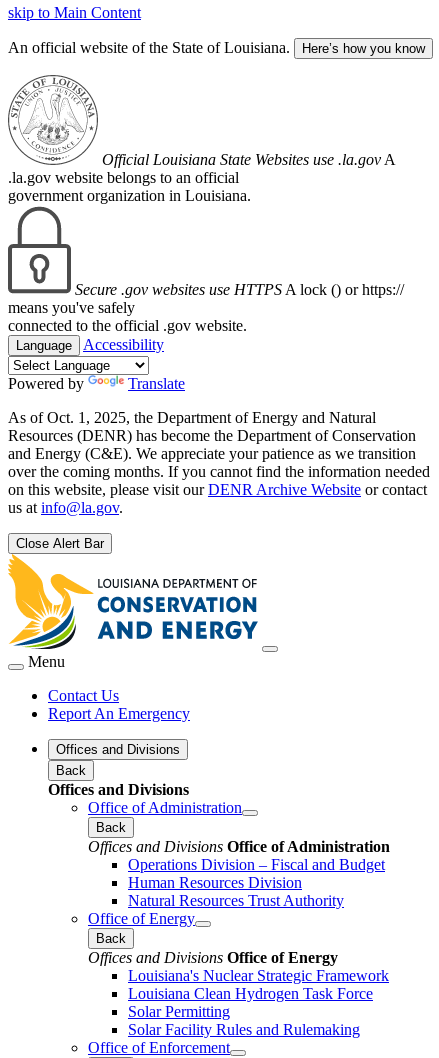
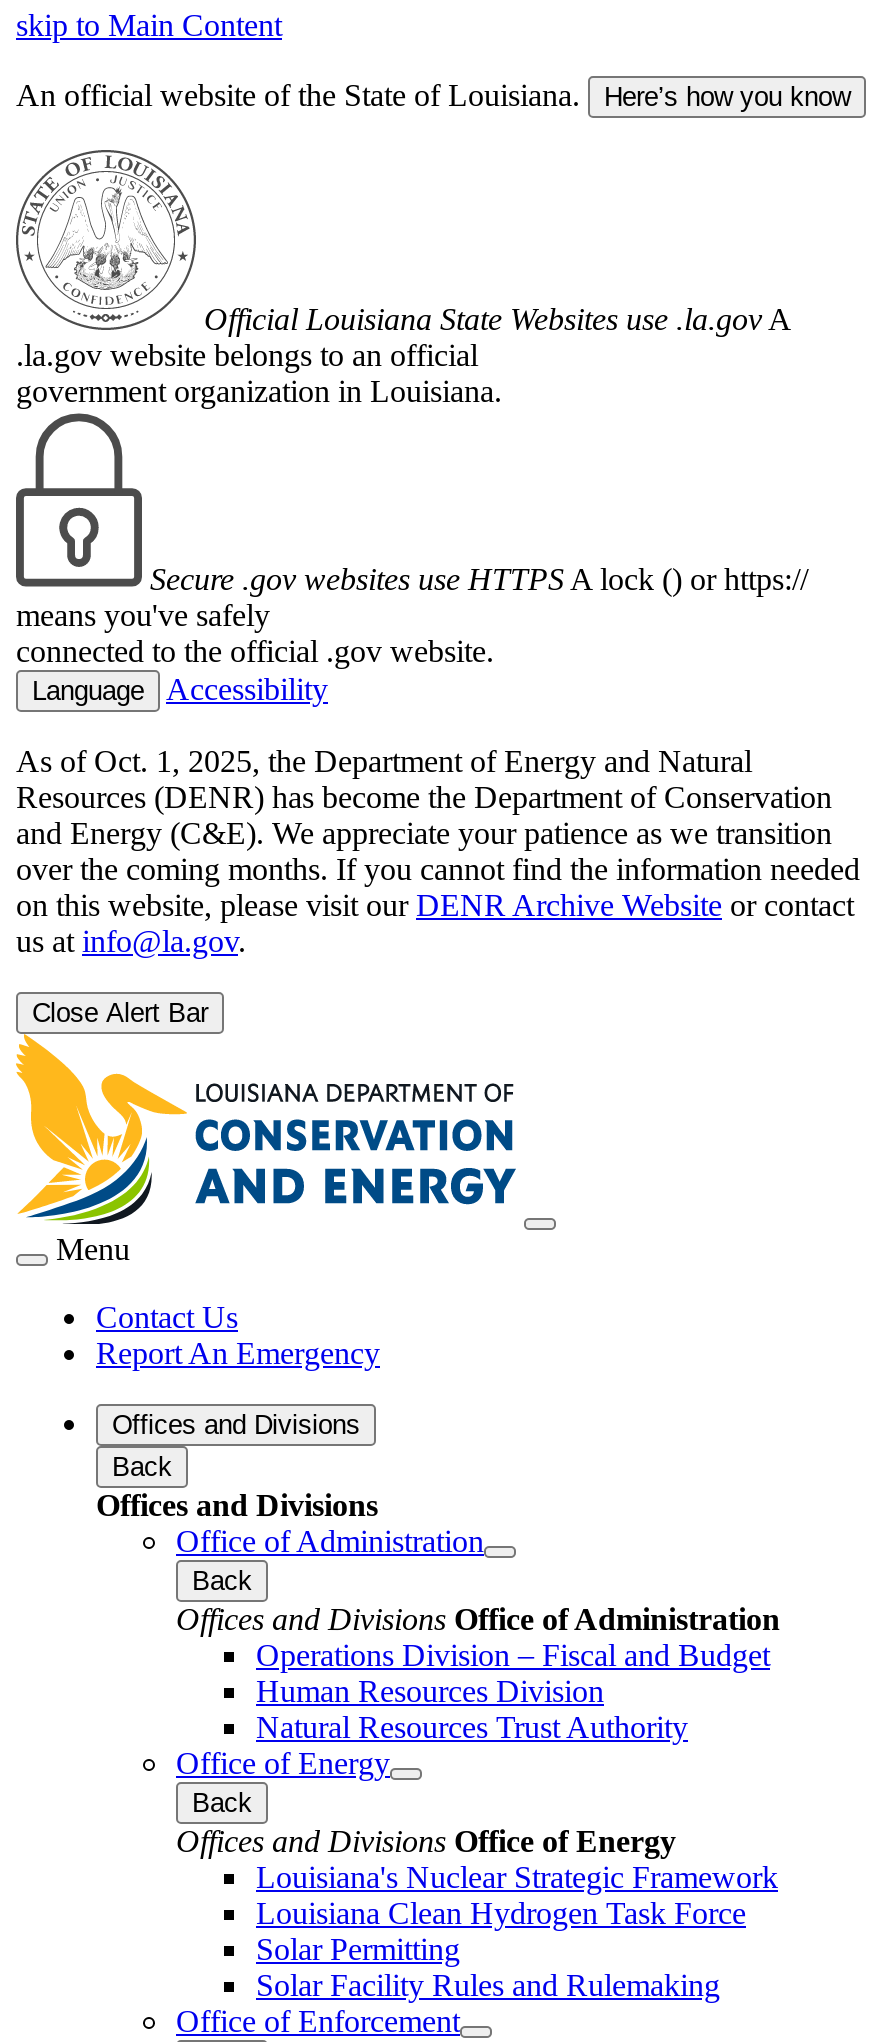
- Powered by
- Translate
